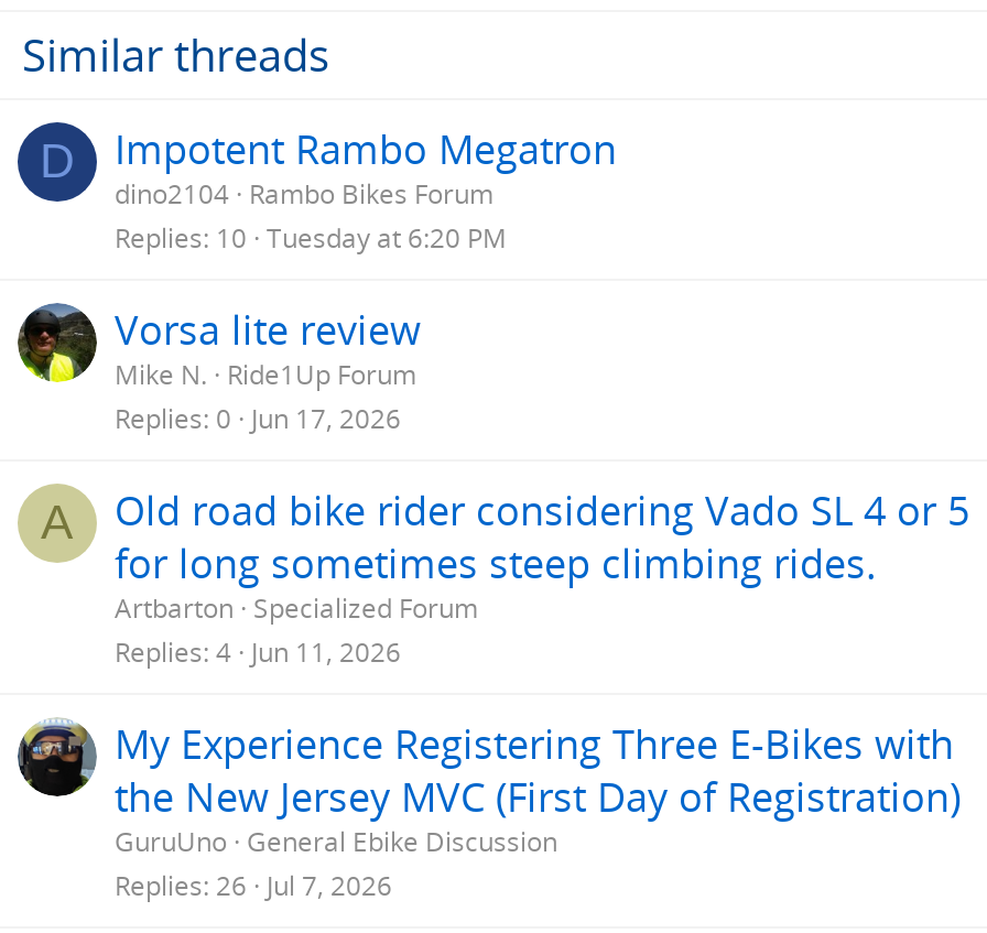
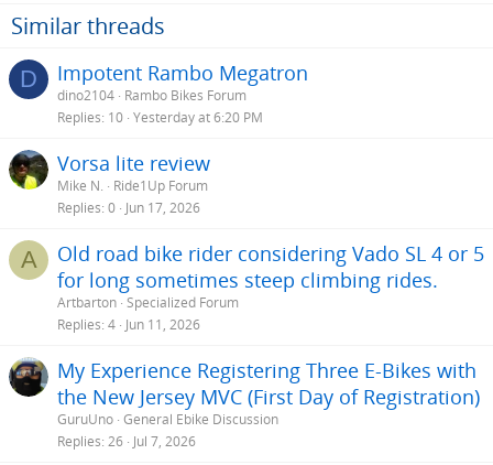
- Replies 10 Tuesday at 6:20 PM
+ Replies 10 Yesterday at 6:20 PM
